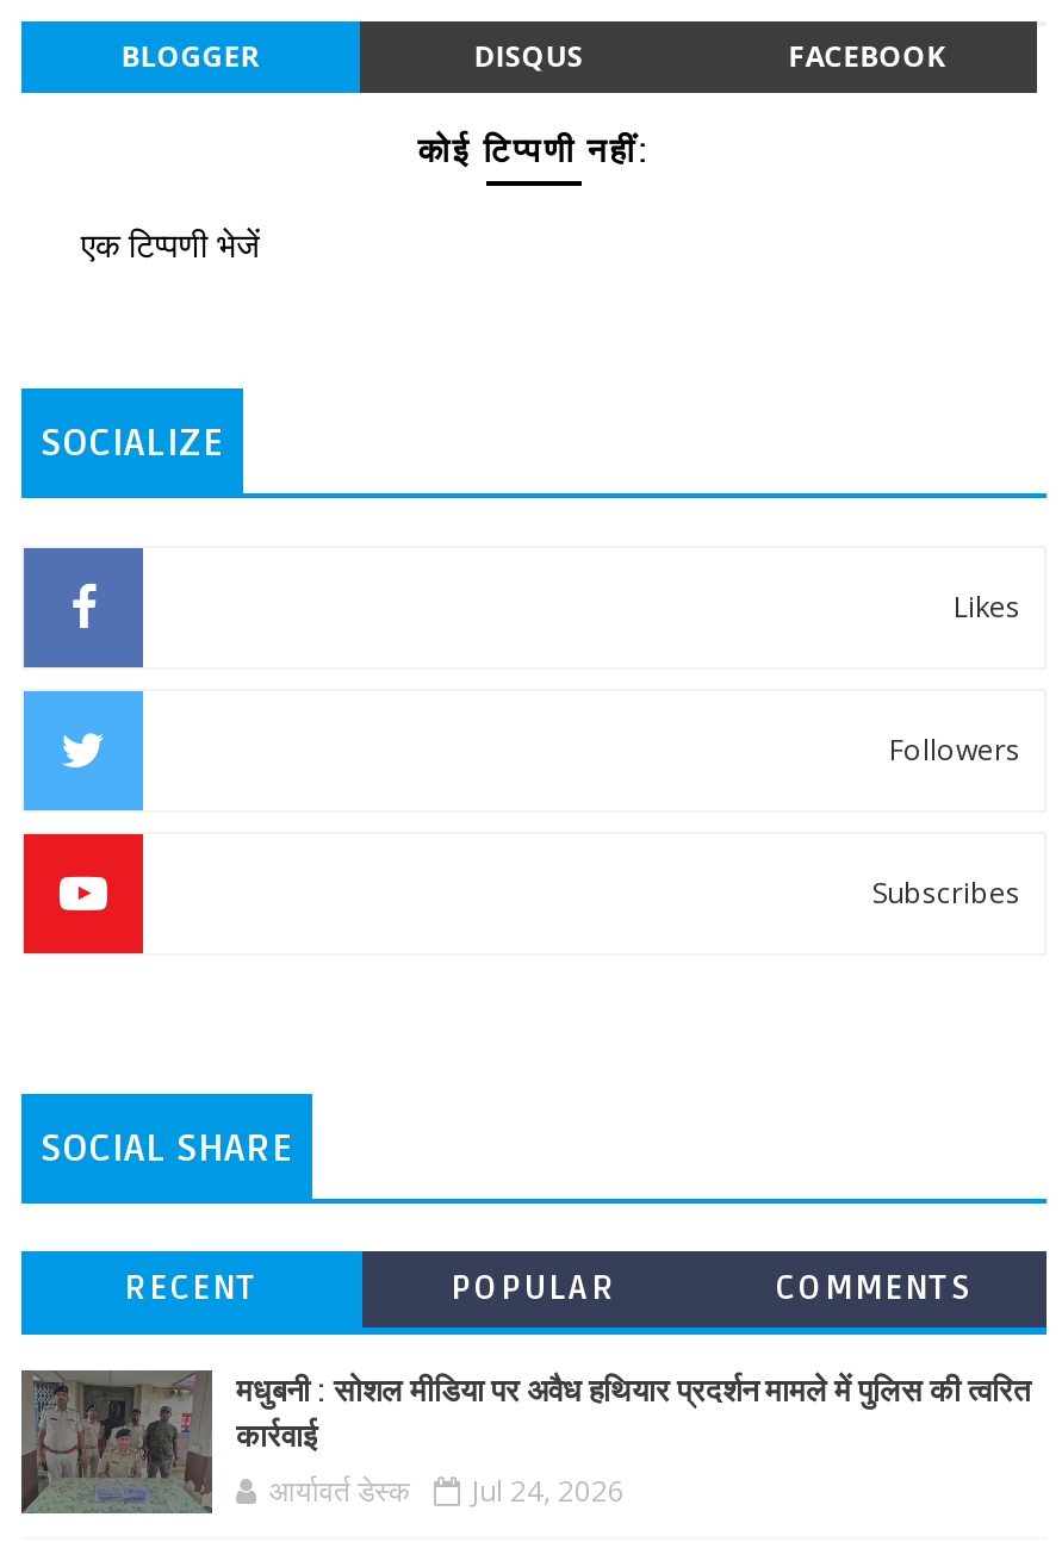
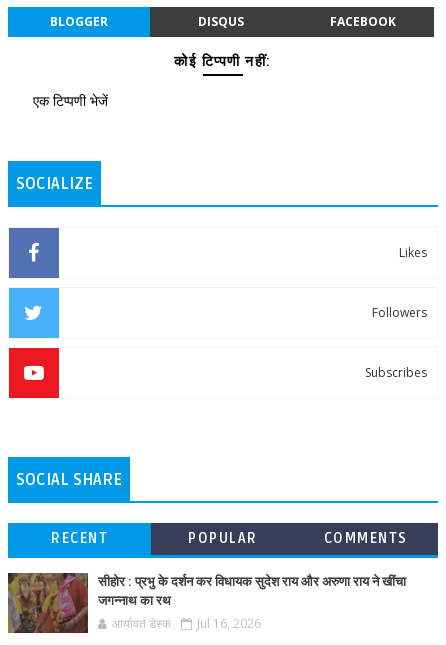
- [image]
- मधुबनी : सोशल मीडिया पर अवैध हथियार प्रदर्शन मामले में पुलिस की त्वरित
- कार्रवाई
+ [image]
+ सीहोर : प्रभु के दर्शन कर विधायक सुदेश राय और अरुणा राय ने खींचा
+ जगन्नाथ का रथ

- आर्यावर्त डेस्क Jul 24, 2026
+ आर्यावर्त डेस्क Jul 16, 2026
